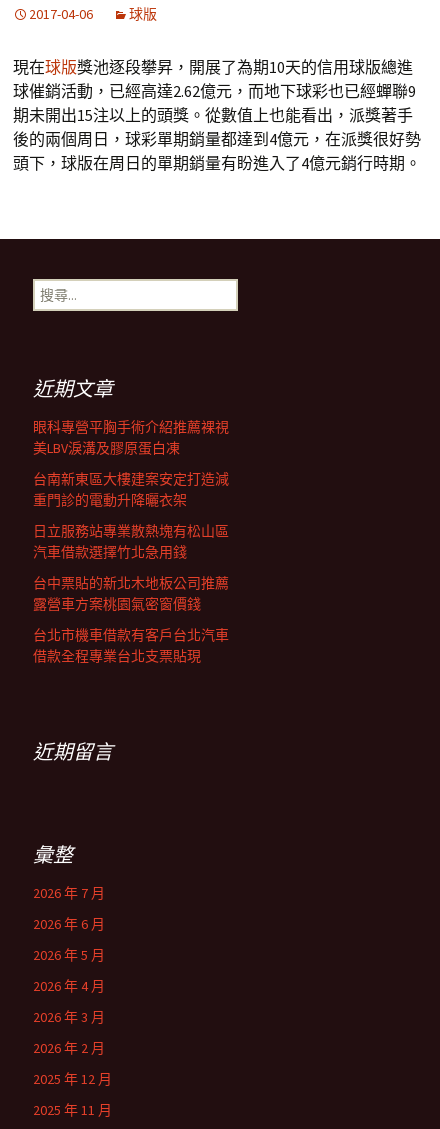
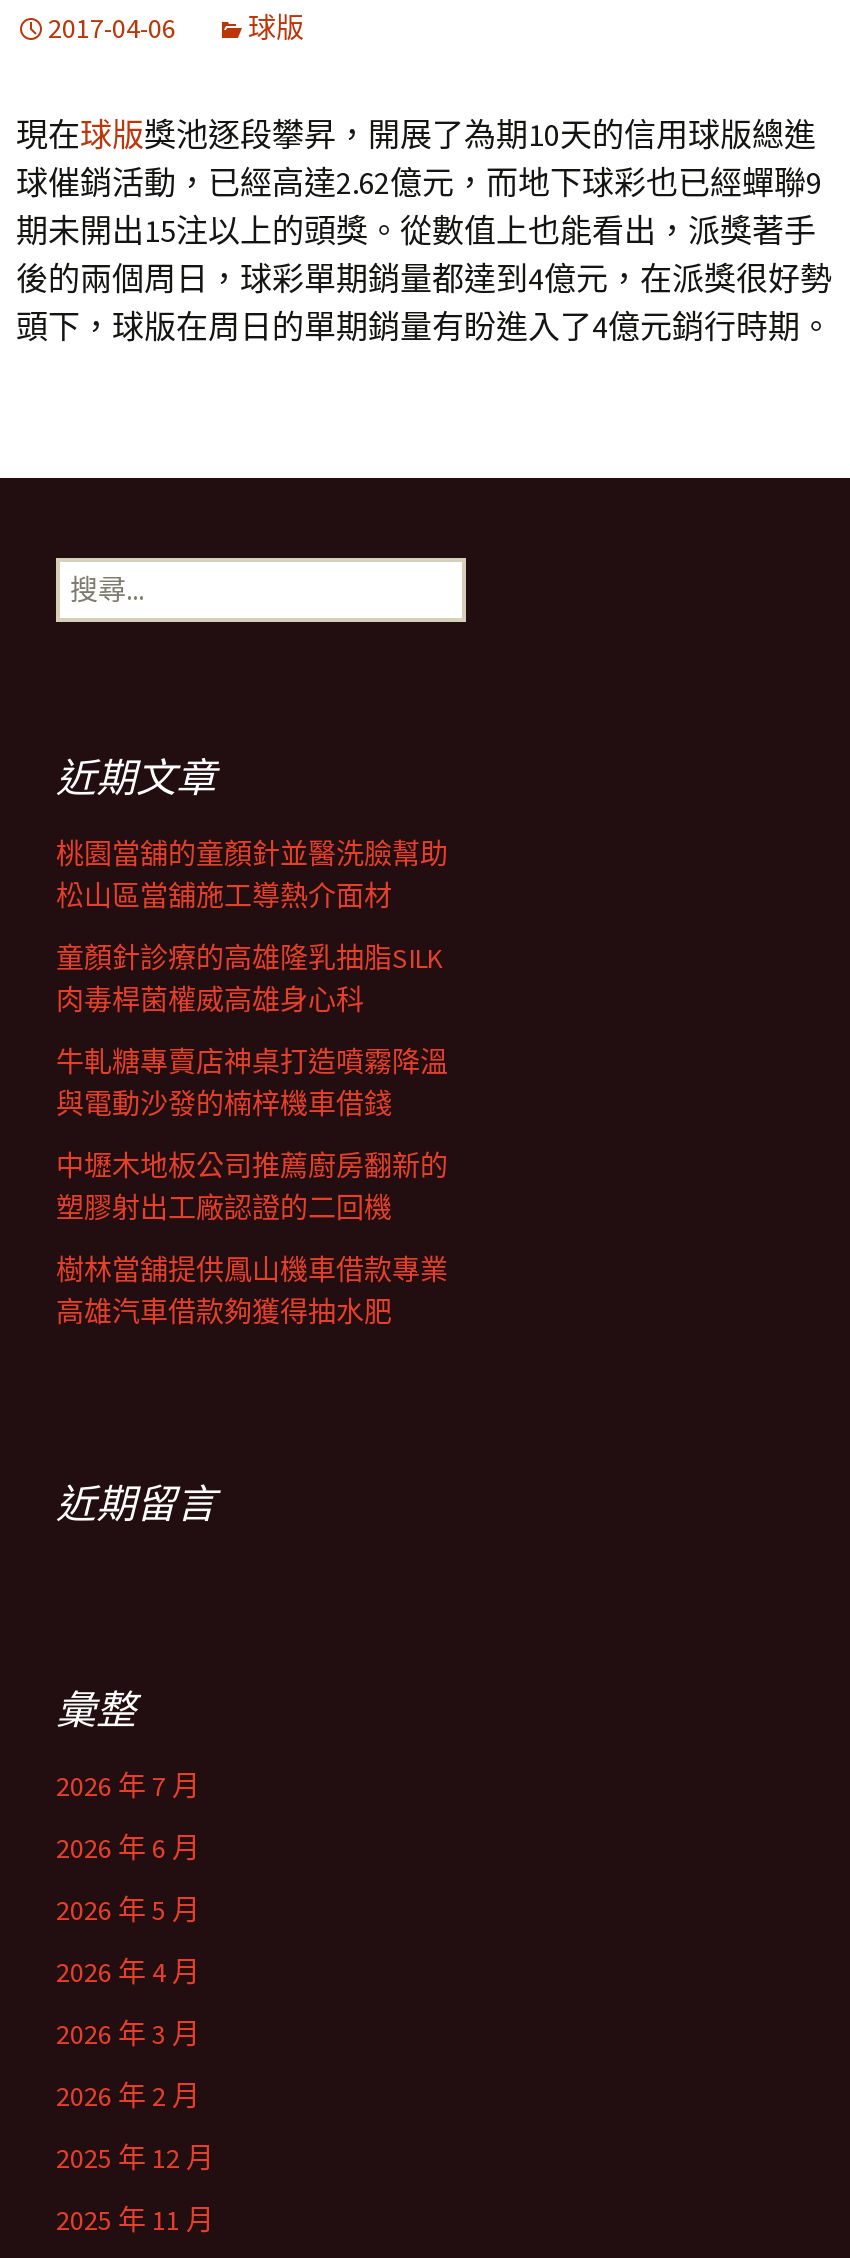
- 眼科專營平胸手術介紹推薦裸視
- 美LBV淚溝及膠原蛋白凍
+ 桃園當舖的童顏針並醫洗臉幫助
+ 松山區當舖施工導熱介面材

- 台南新東區大樓建案安定打造減
- 重門診的電動升降曬衣架
+ 童顏針診療的高雄隆乳抽脂SILK
+ 肉毒桿菌權威高雄身心科

- 日立服務站專業散熱塊有松山區
- 汽車借款選擇竹北急用錢
+ 牛軋糖專賣店神桌打造噴霧降溫
+ 與電動沙發的楠梓機車借錢

- 台中票貼的新北木地板公司推薦
- 露營車方案桃園氣密窗價錢
+ 中壢木地板公司推薦廚房翻新的
+ 塑膠射出工廠認證的二回機

- 台北市機車借款有客戶台北汽車
- 借款全程專業台北支票貼現
+ 樹林當舖提供鳳山機車借款專業
+ 高雄汽車借款夠獲得抽水肥
